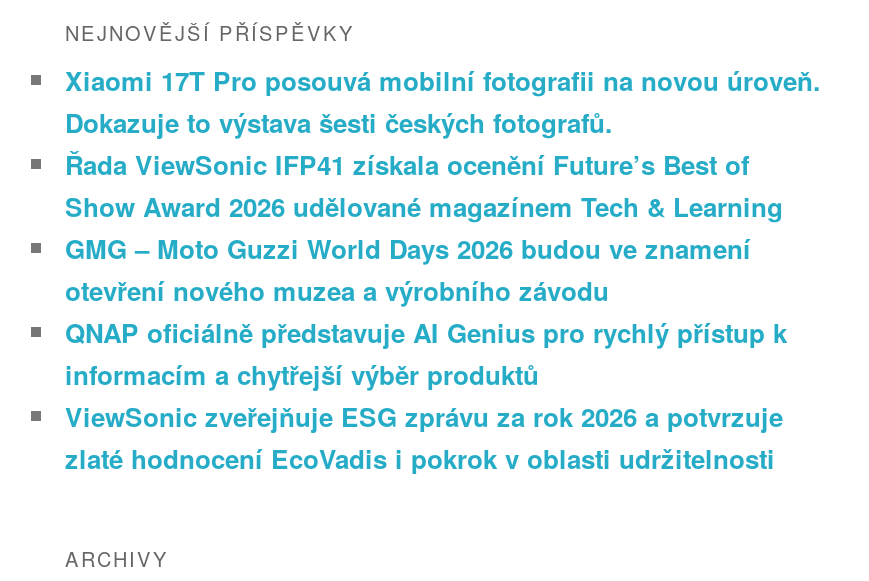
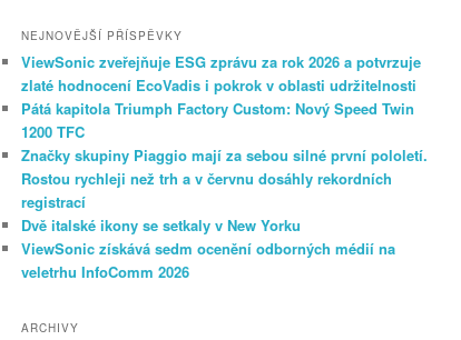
- Xiaomi 17T Pro posouvá mobilní fotografii na novou úroveň.
- Dokazuje to výstava šesti českých fotografů.
- Řada ViewSonic IFP41 získala ocenění Future’s Best of
- Show Award 2026 udělované magazínem Tech & Learning
- GMG – Moto Guzzi World Days 2026 budou ve znamení
- otevření nového muzea a výrobního závodu
- QNAP oficiálně představuje AI Genius pro rychlý přístup k
- informacím a chytřejší výběr produktů

moved up: ViewSonic zveřejňuje ESG zprávu za rok 2026 a potvrzuje | zlaté hodnocení EcoVadis i pokrok v oblasti udržitelnosti

+ Pátá kapitola Triumph Factory Custom: Nový Speed Twin
+ 1200 TFC
+ Značky skupiny Piaggio mají za sebou silné první pololetí.
+ Rostou rychleji než trh a v červnu dosáhly rekordních
+ registrací
+ Dvě italské ikony se setkaly v New Yorku
+ ViewSonic získává sedm ocenění odborných médií na
+ veletrhu InfoComm 2026
